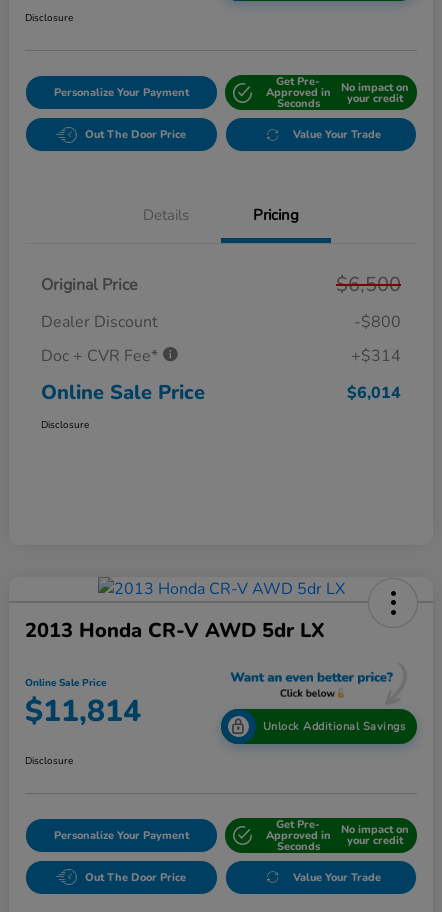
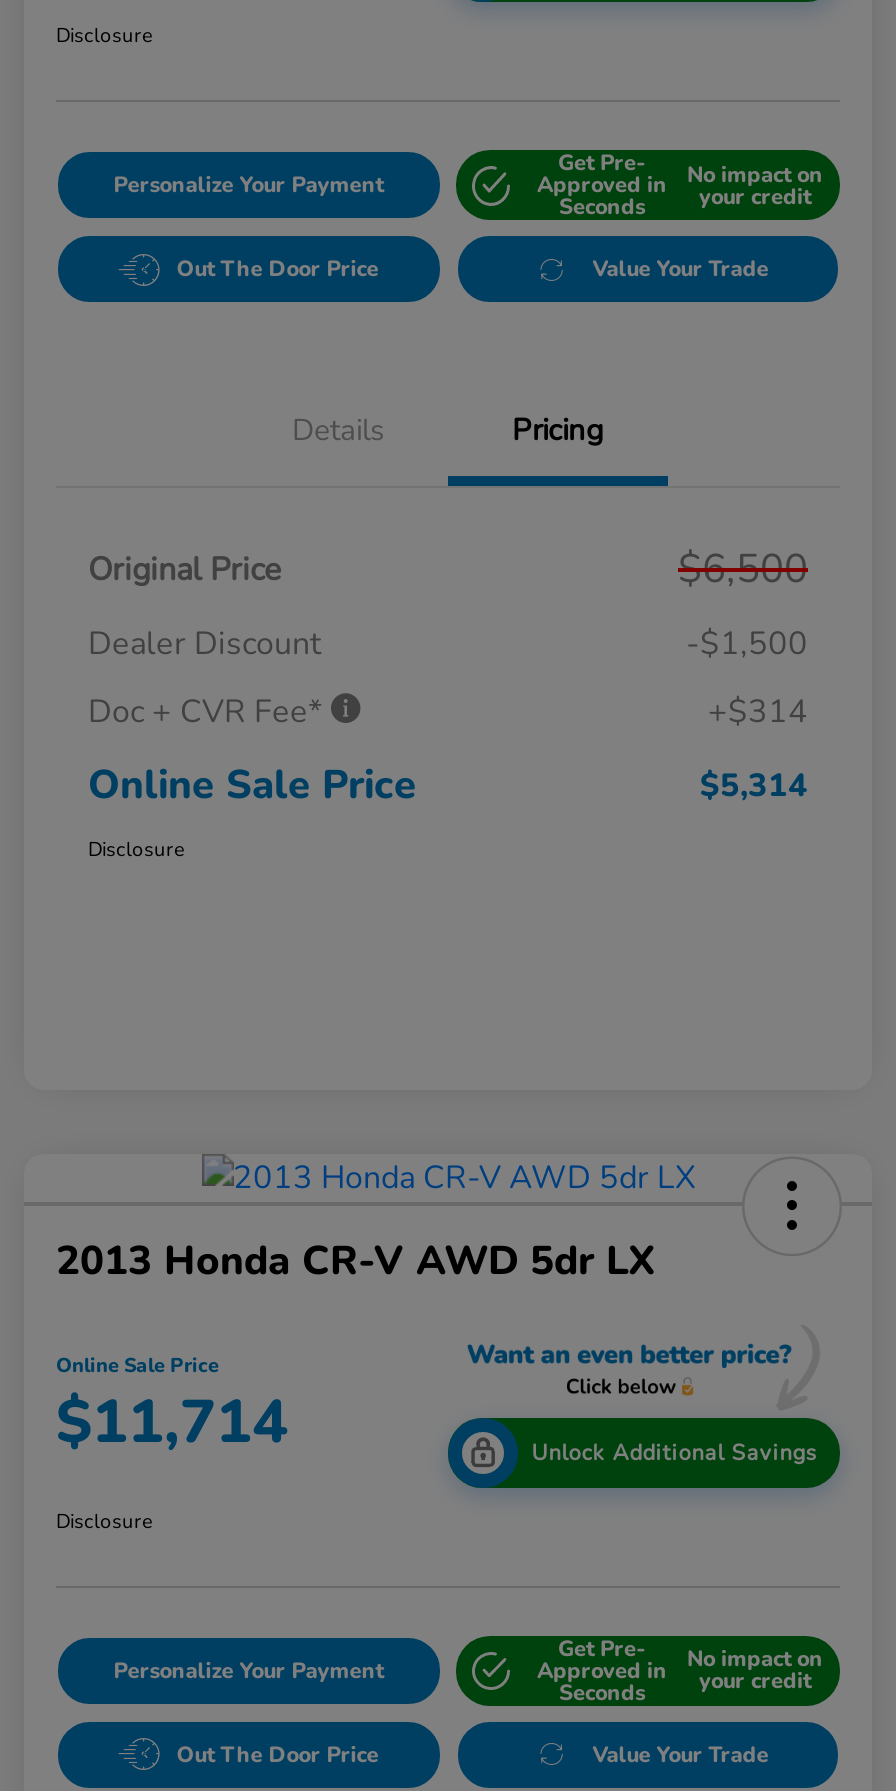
- -$800
+ -$1,500

- $6,014
+ $5,314

- $11,814
+ $11,714
